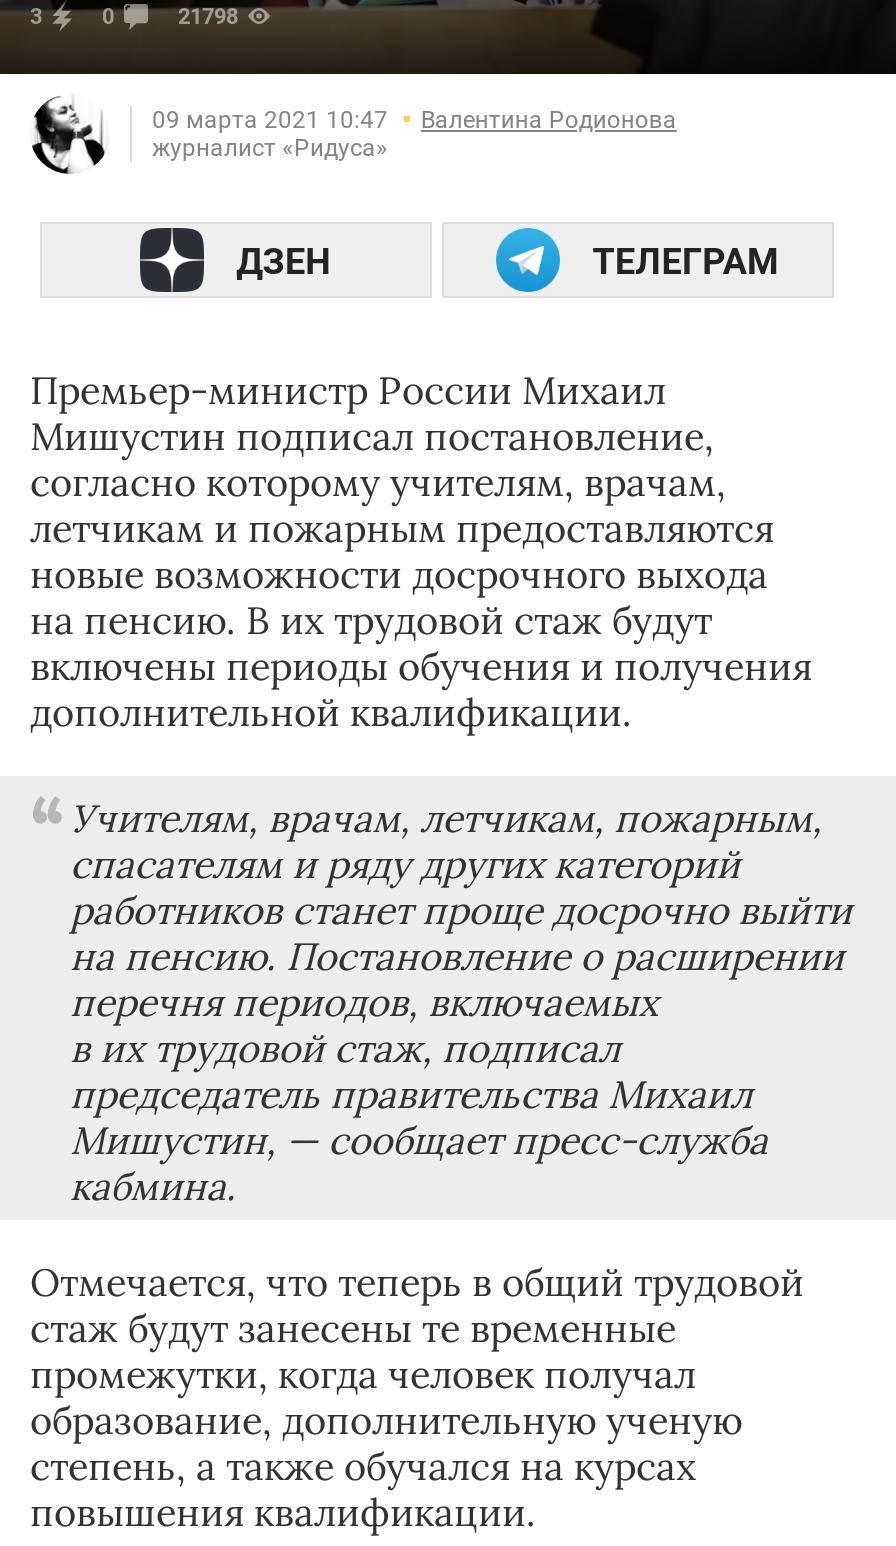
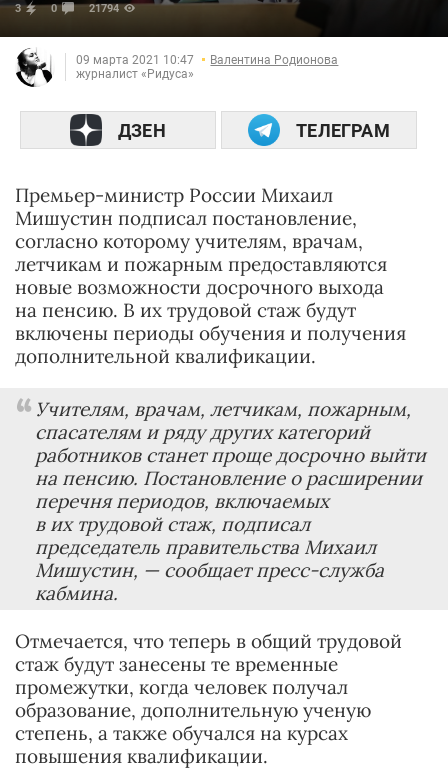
- 21798
+ 21794
